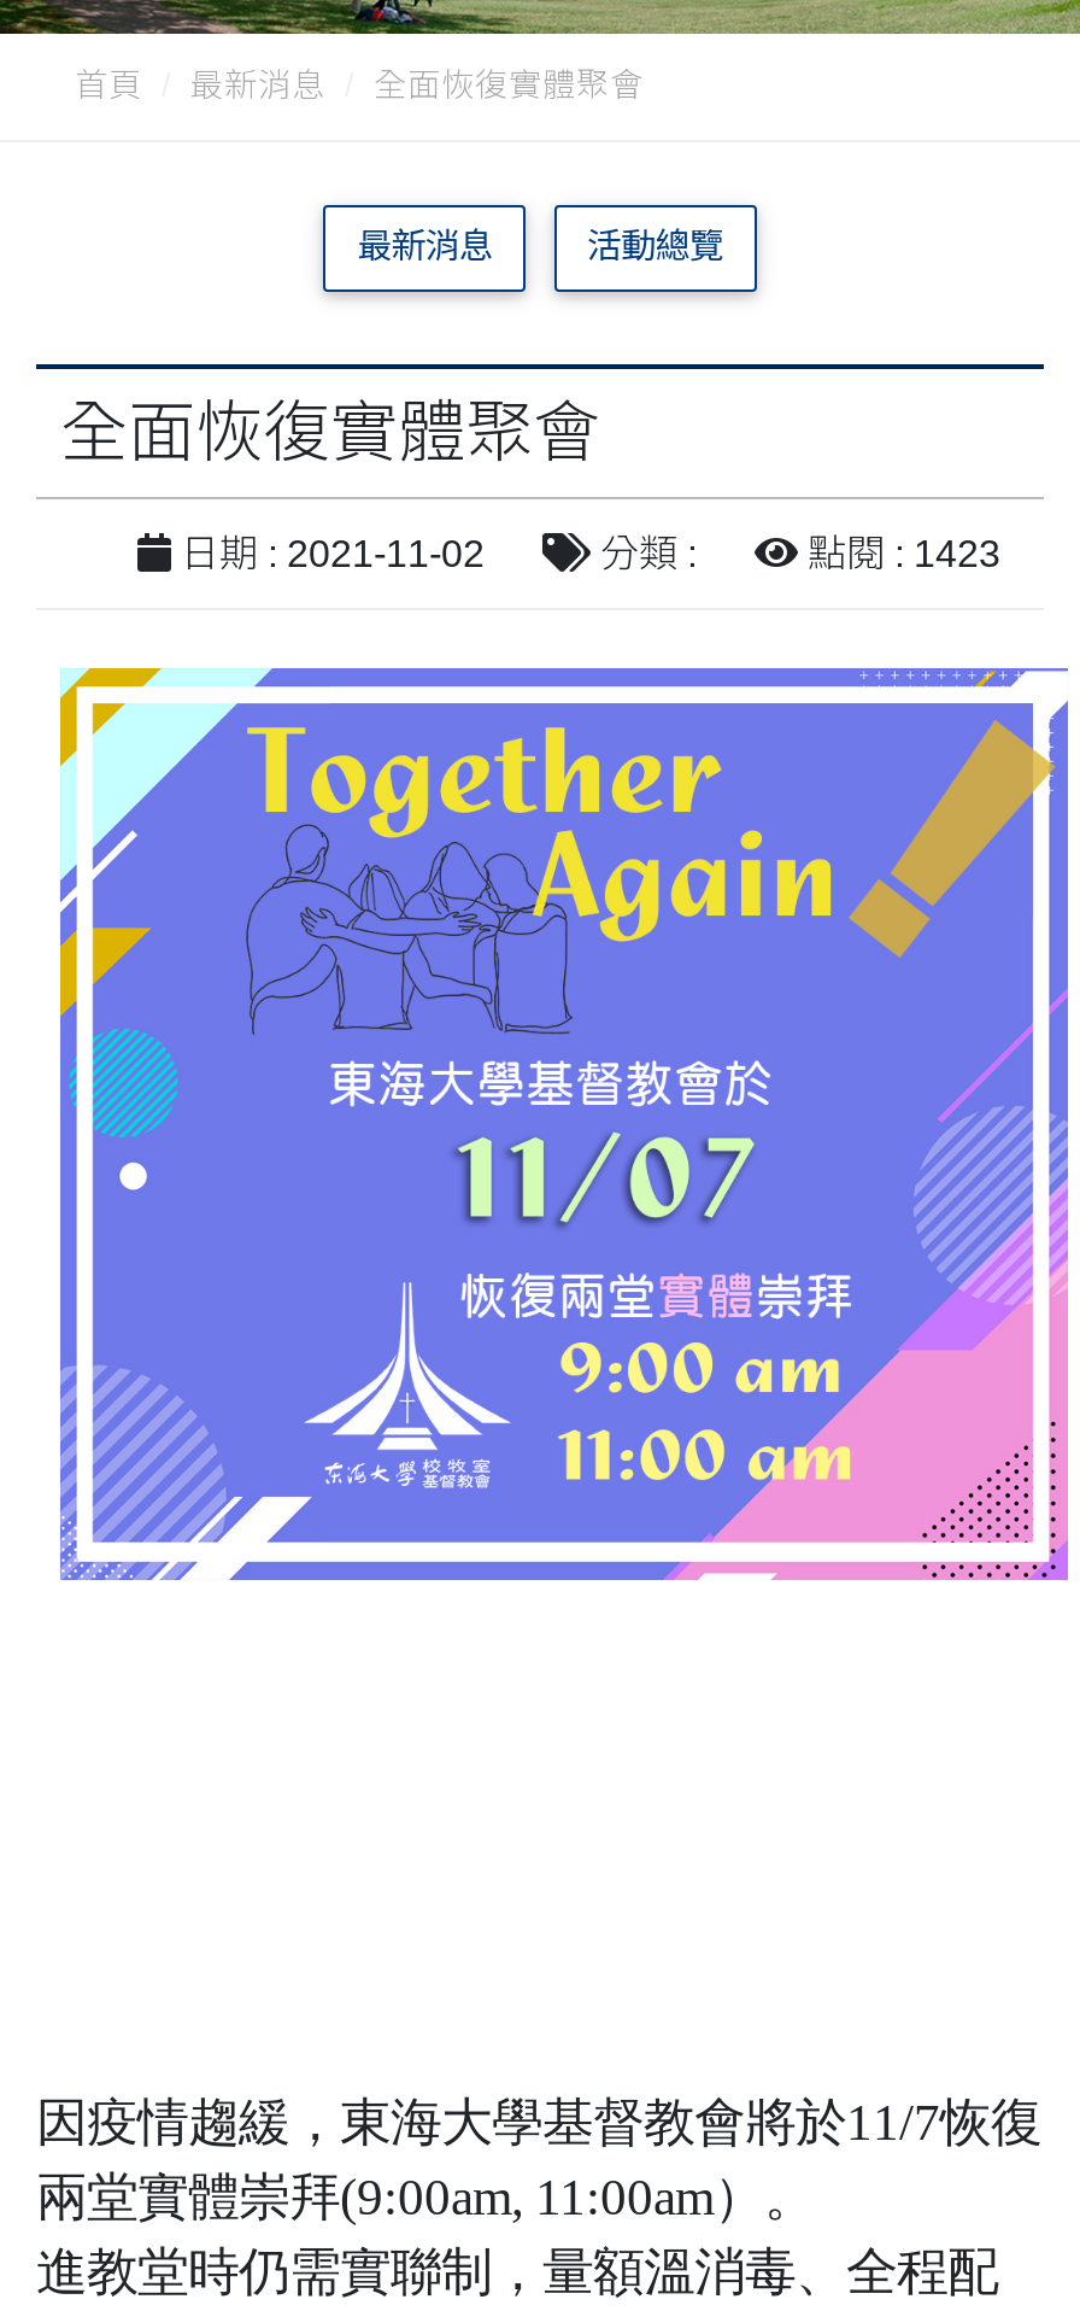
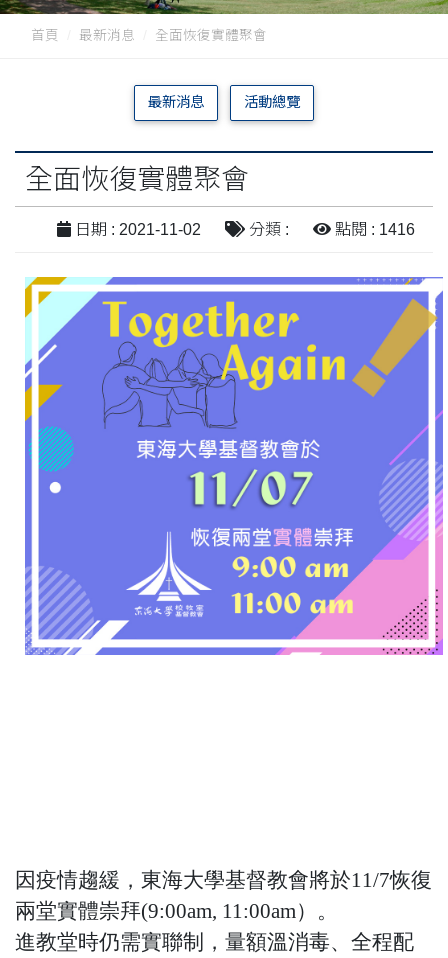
- 點閱 : 1423
+ 點閱 : 1416
